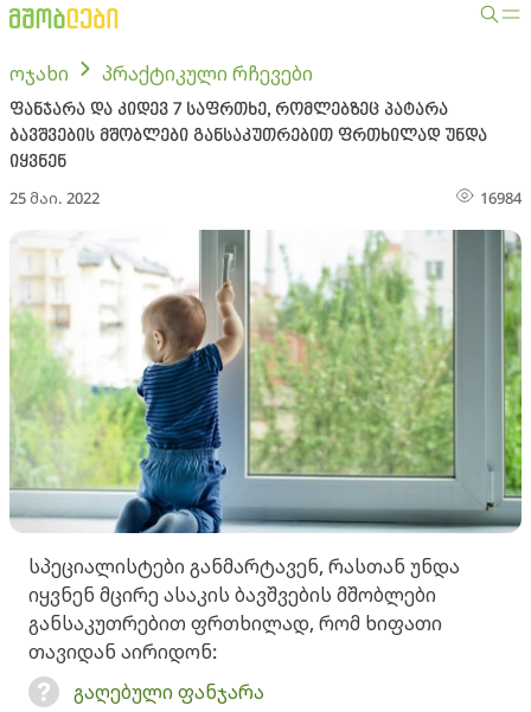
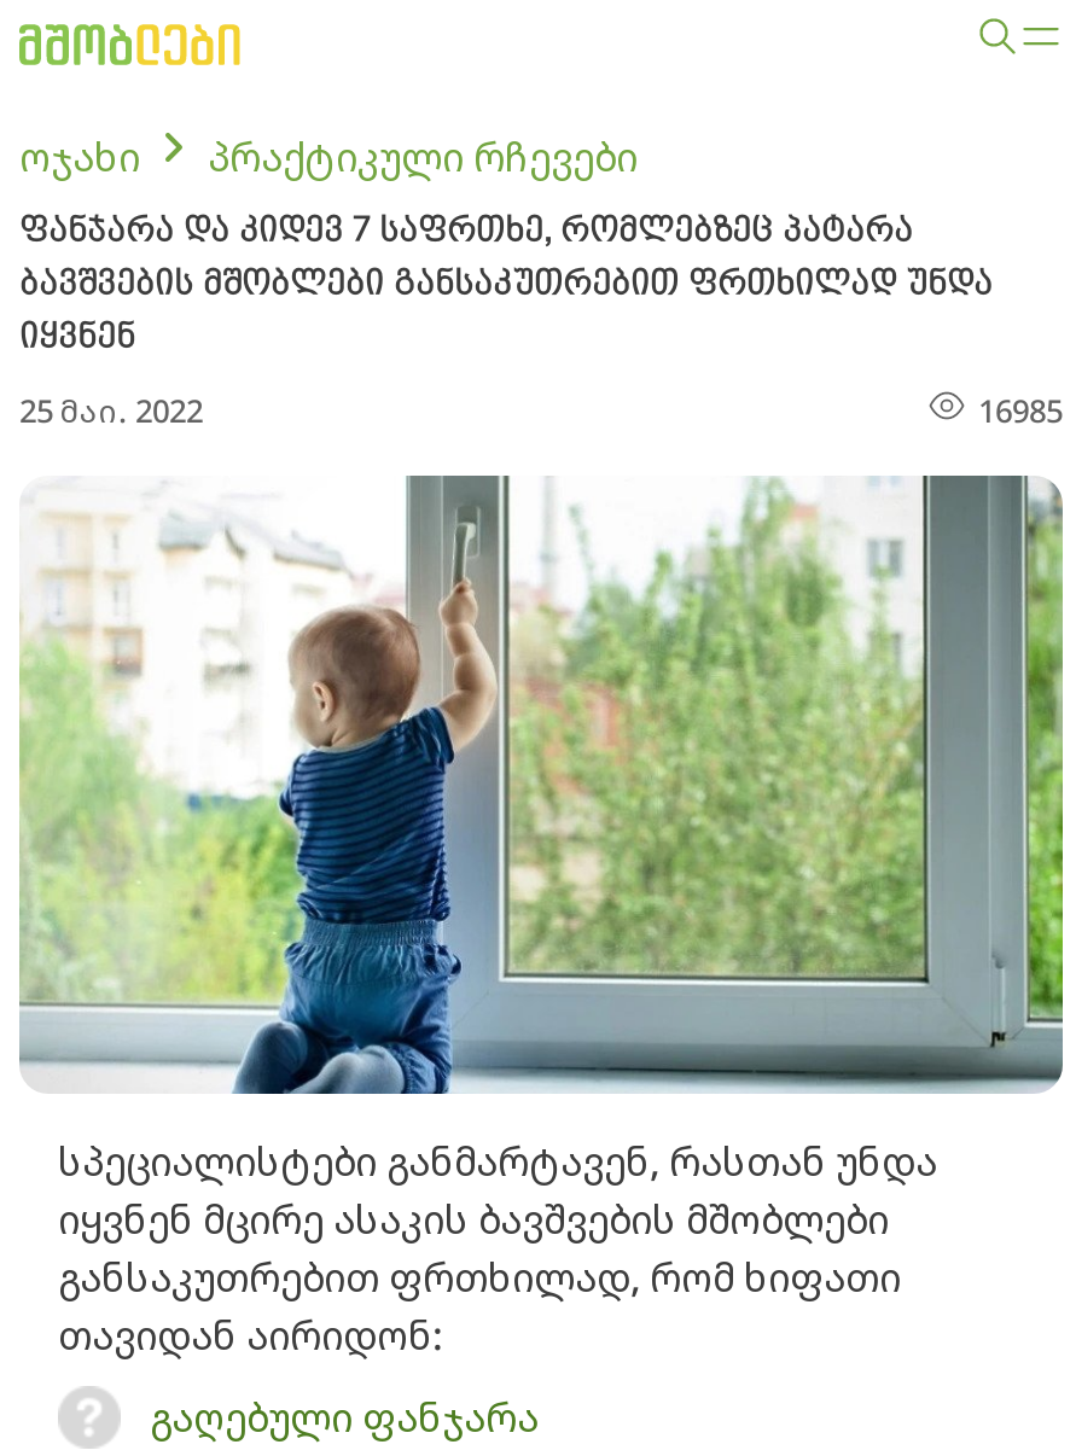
- 16984
+ 16985
